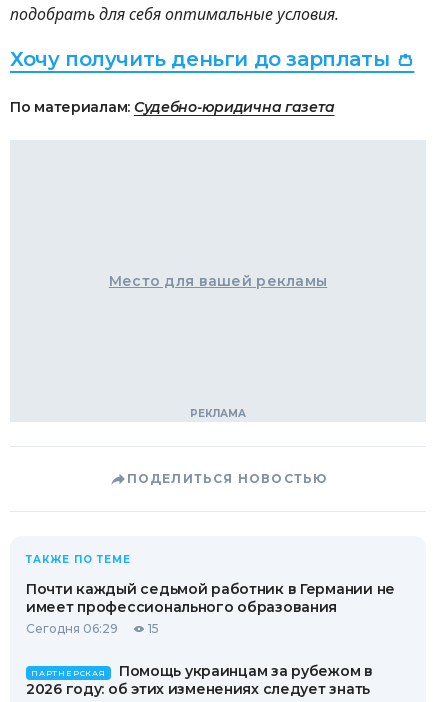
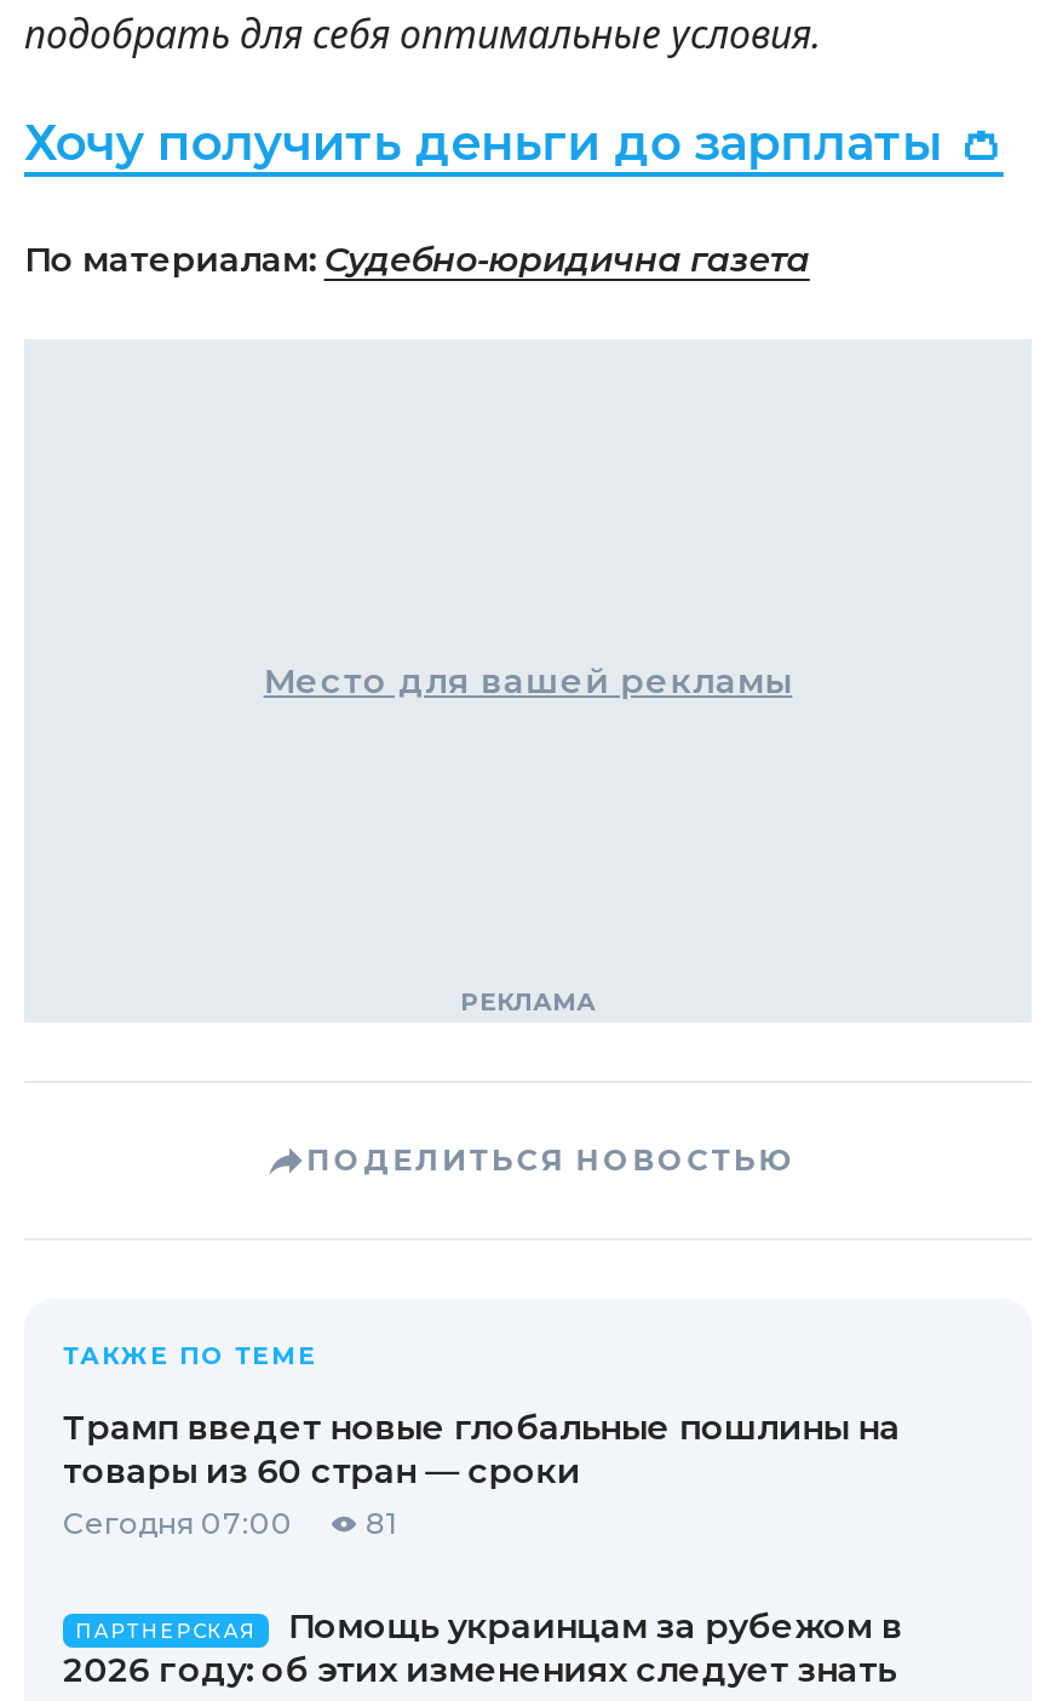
- Почти каждый седьмой работник в Германии не
- имеет профессионального образования
- Сегодня 06:29
- 15
+ Трамп введет новые глобальные пошлины на
+ товары из 60 стран — сроки
+ Сегодня 07:00
+ 81
